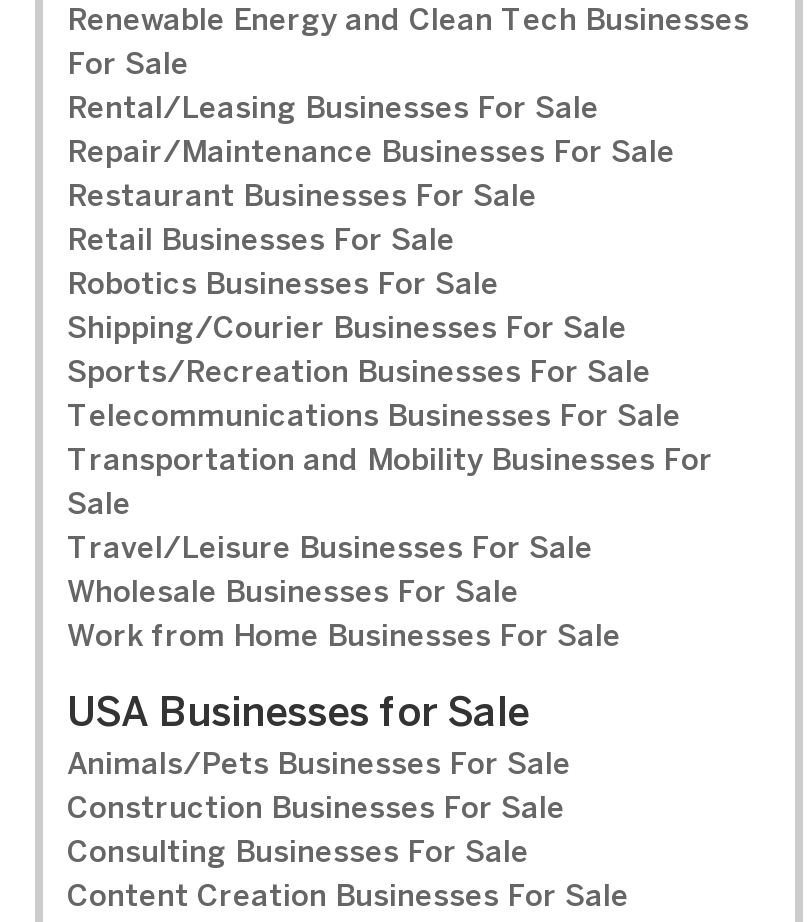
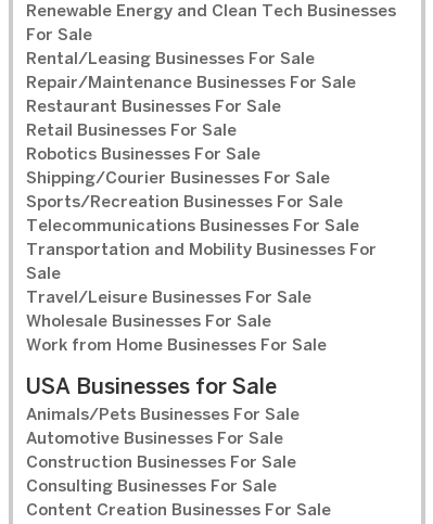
+ Automotive Businesses For Sale
